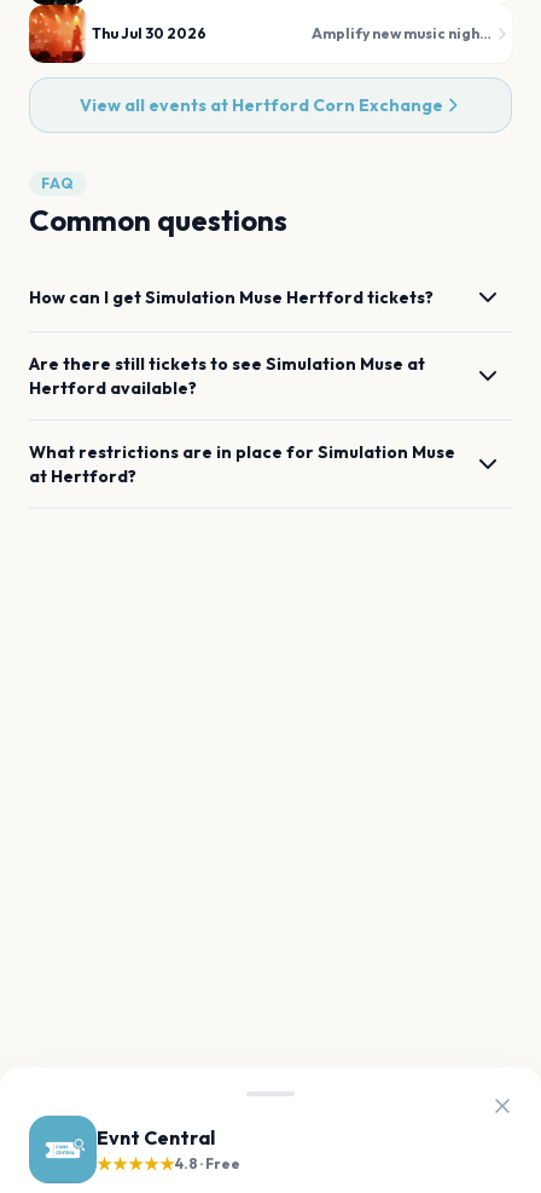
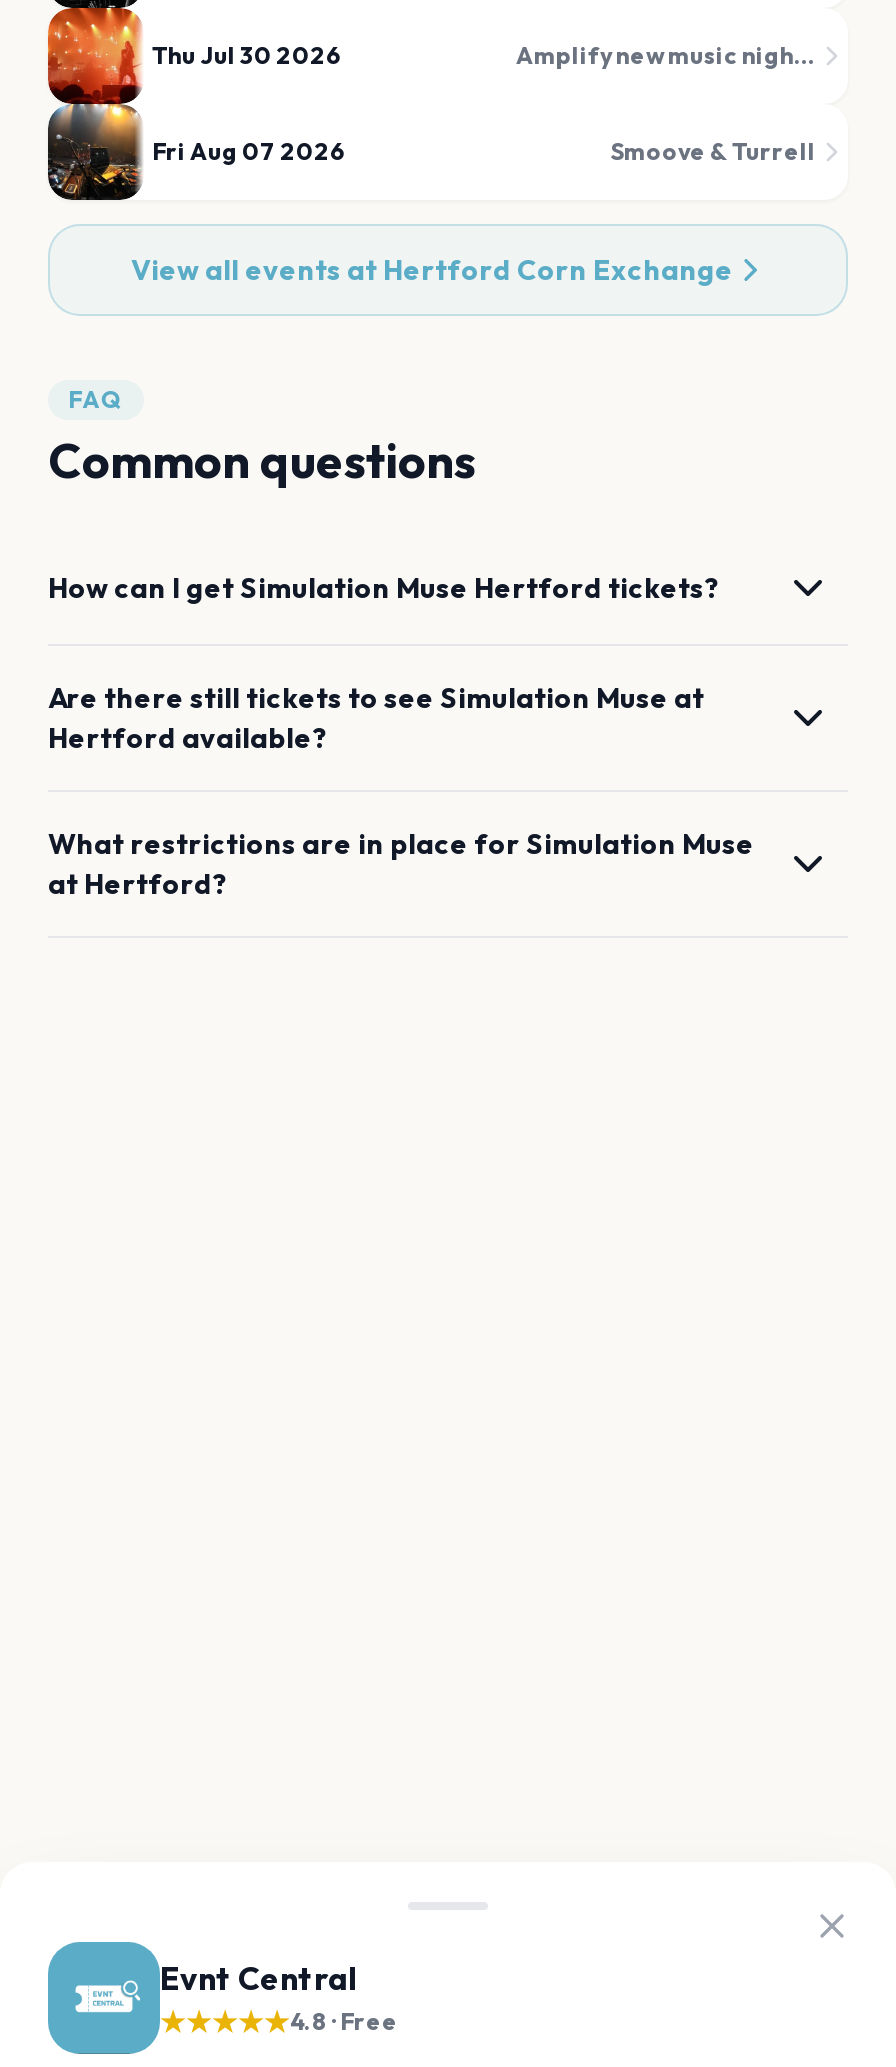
+ [image]
+ Fri Aug 07 2026
+ Smoove & Turrell
